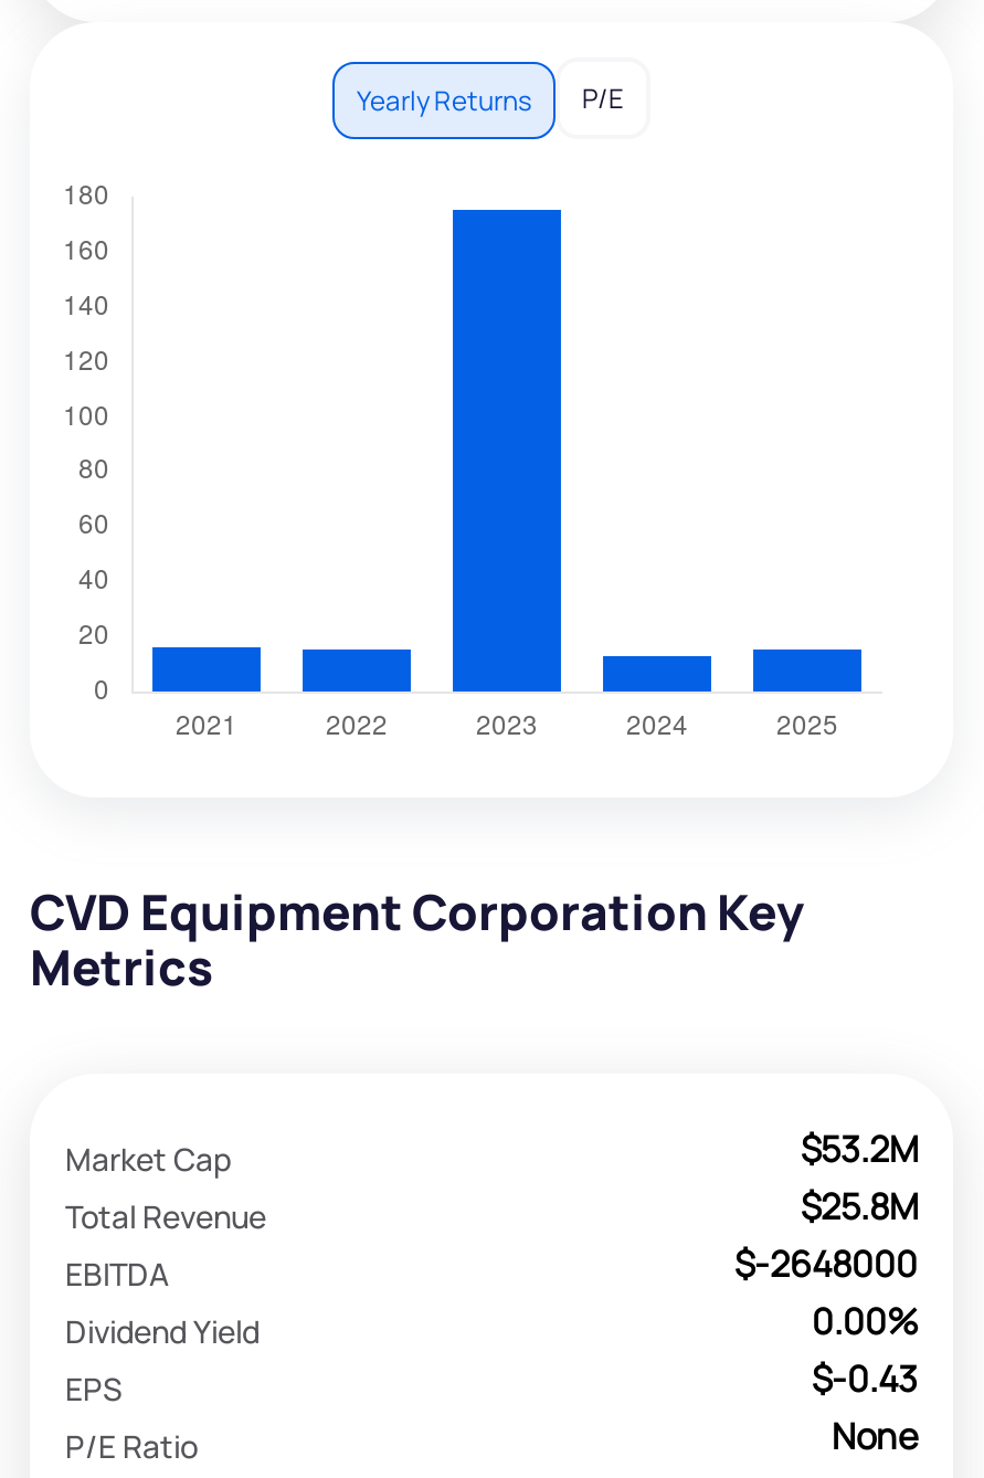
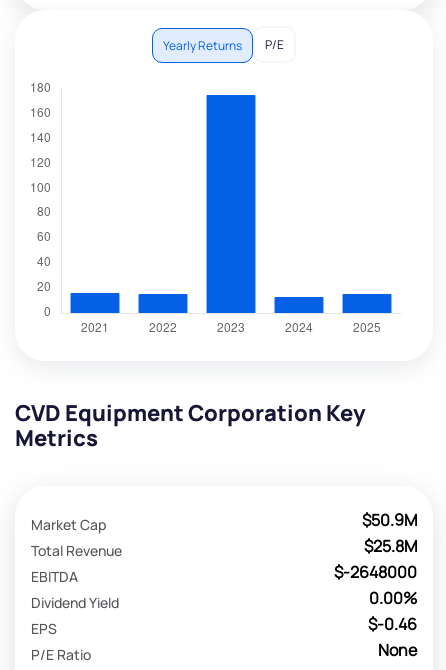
- $53.2M
+ $50.9M

- $-0.43
+ $-0.46
